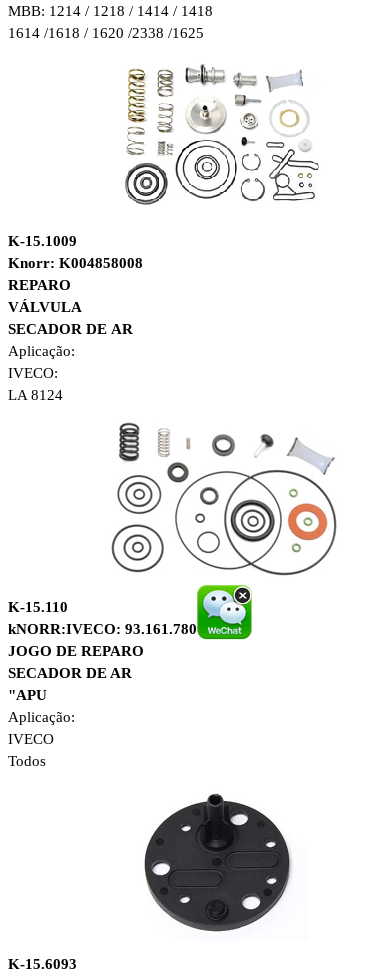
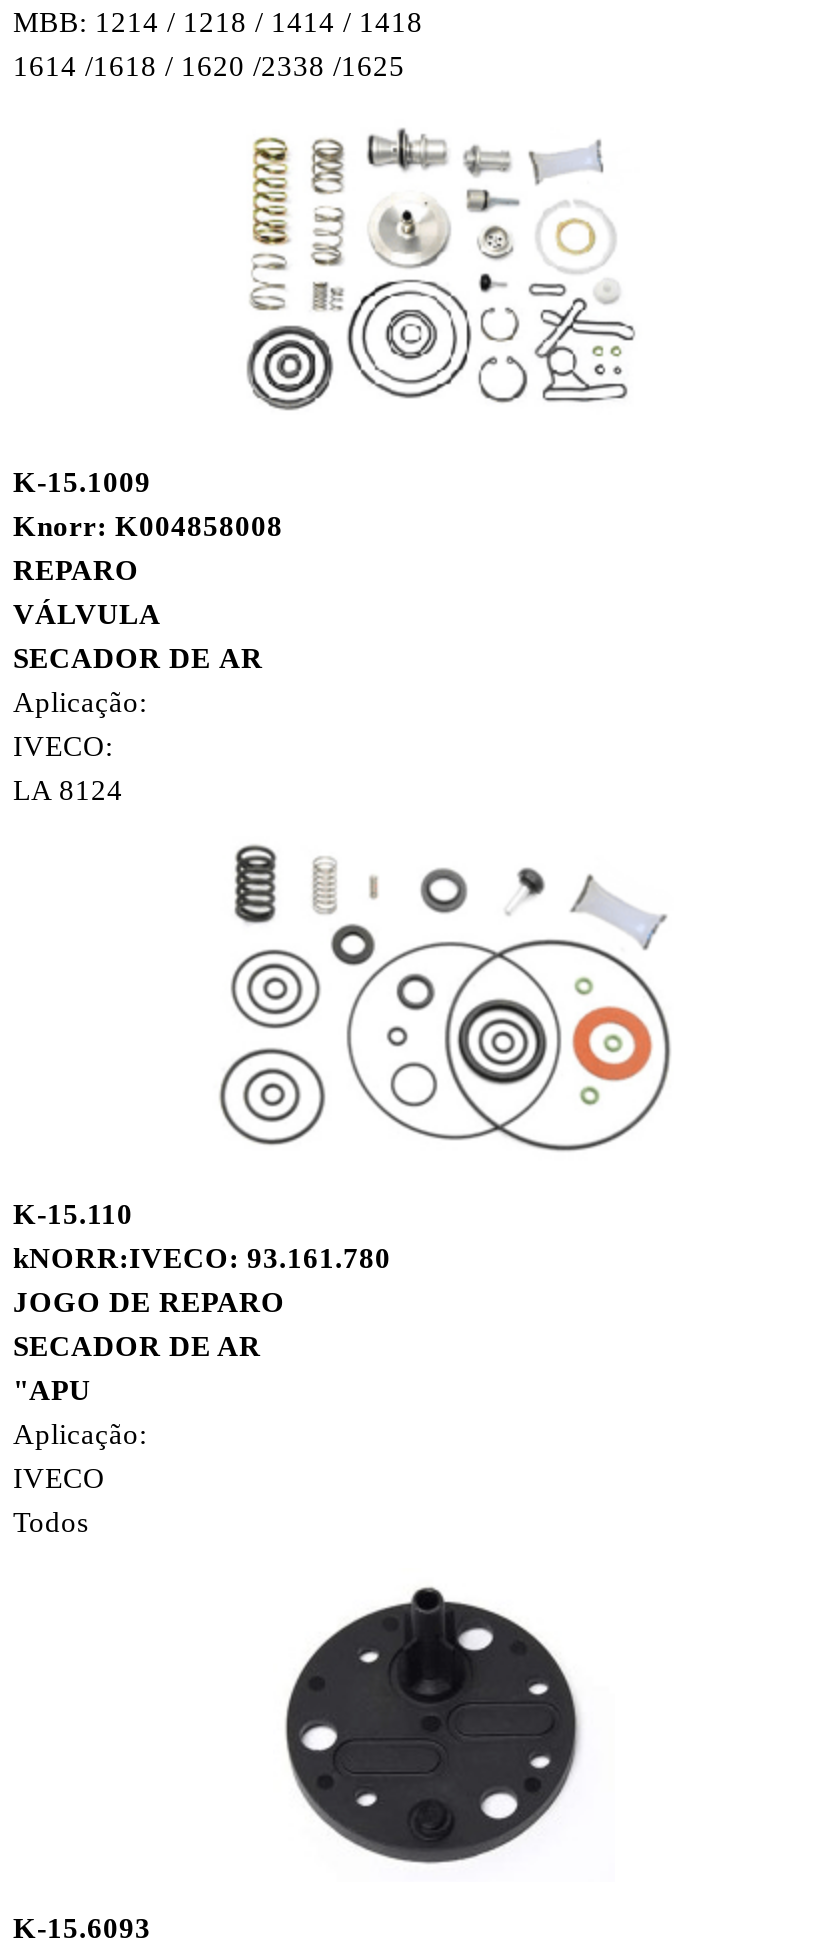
- [image]
